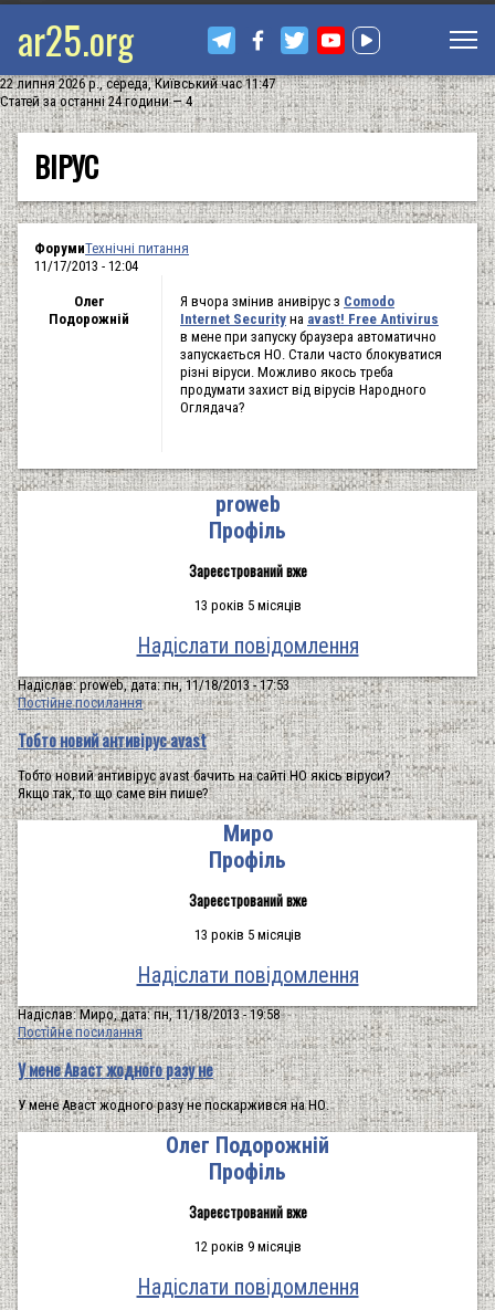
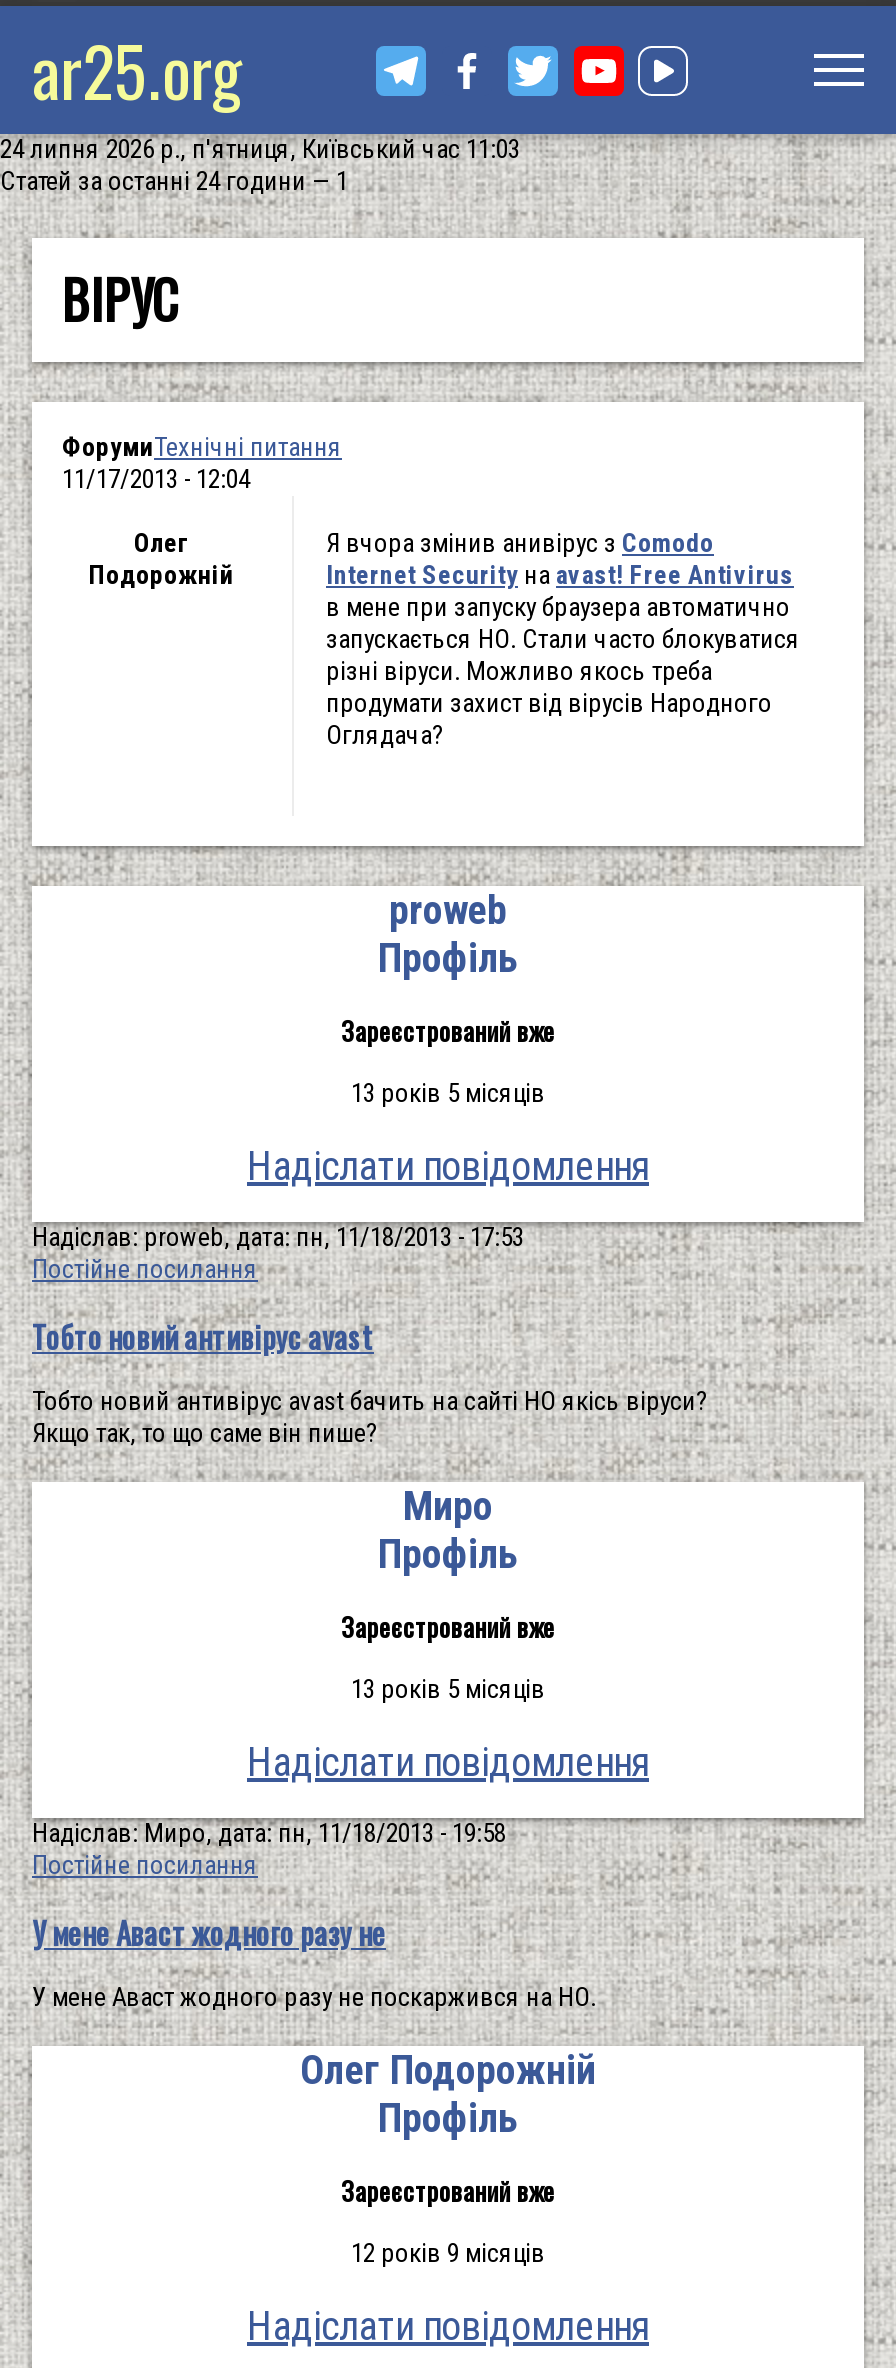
- 22 липня 2026 р., середа, Київський час 11:47
+ 24 липня 2026 р., п'ятниця, Київський час 11:03

- Статей за останні 24 години — 4
+ Статей за останні 24 години — 1
